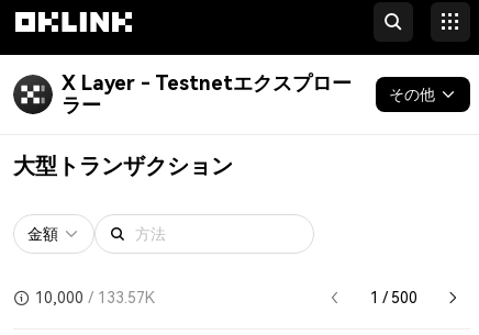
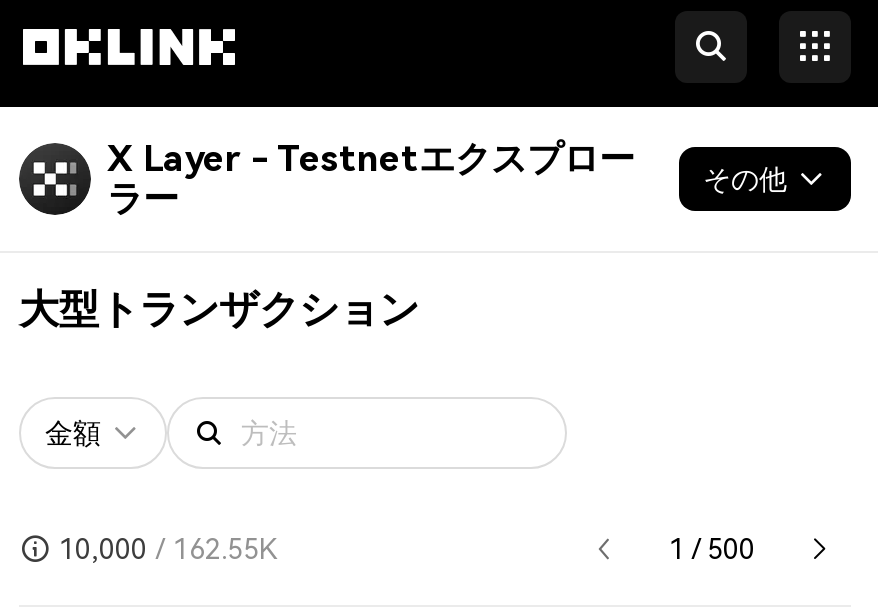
- 10,000 / 133.57K
+ 10,000 / 162.55K
